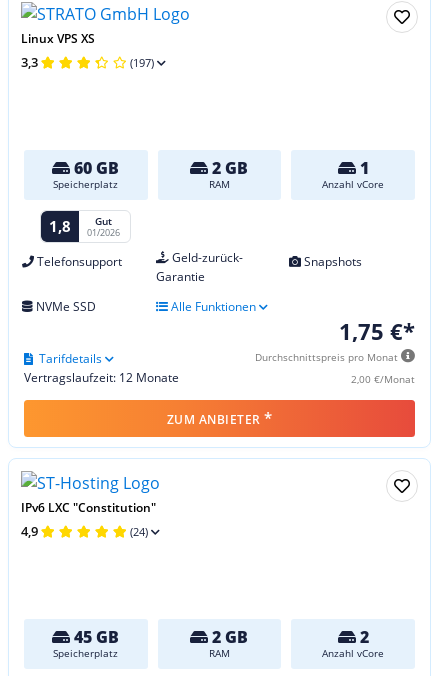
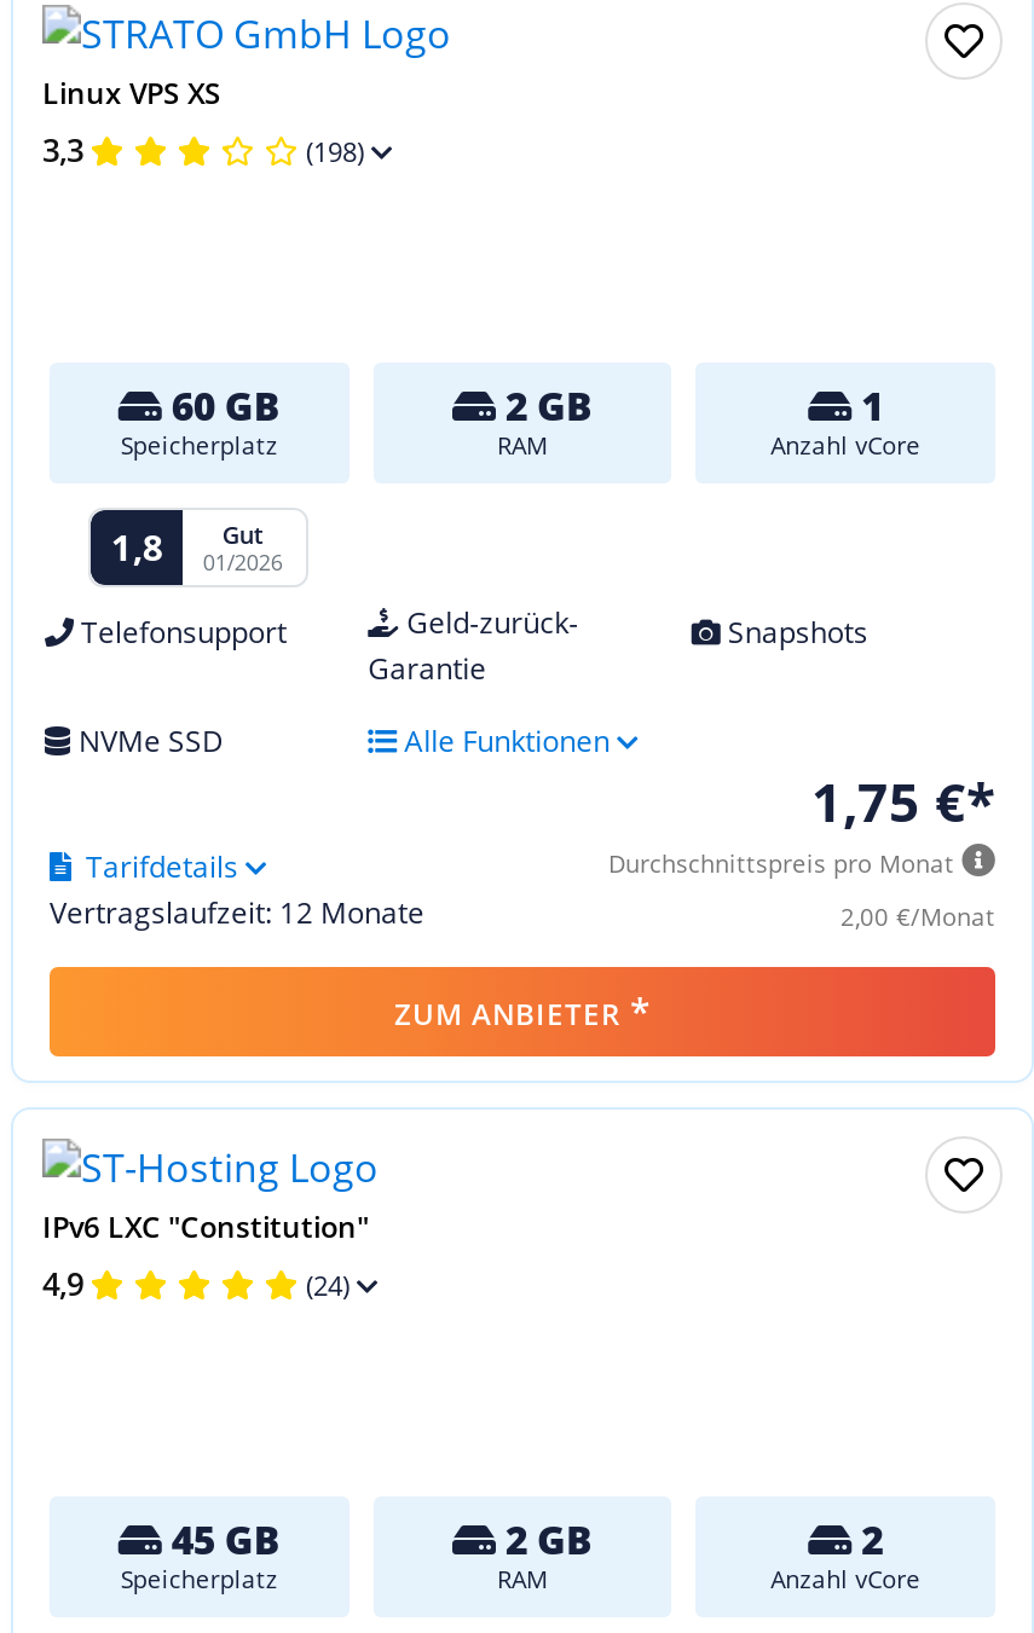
- (197)
+ (198)
